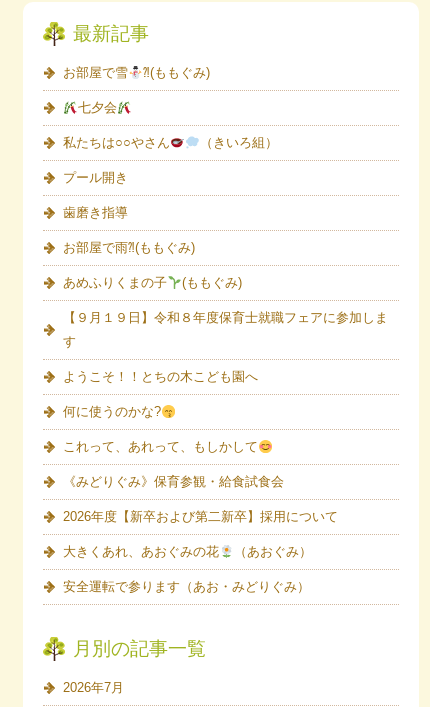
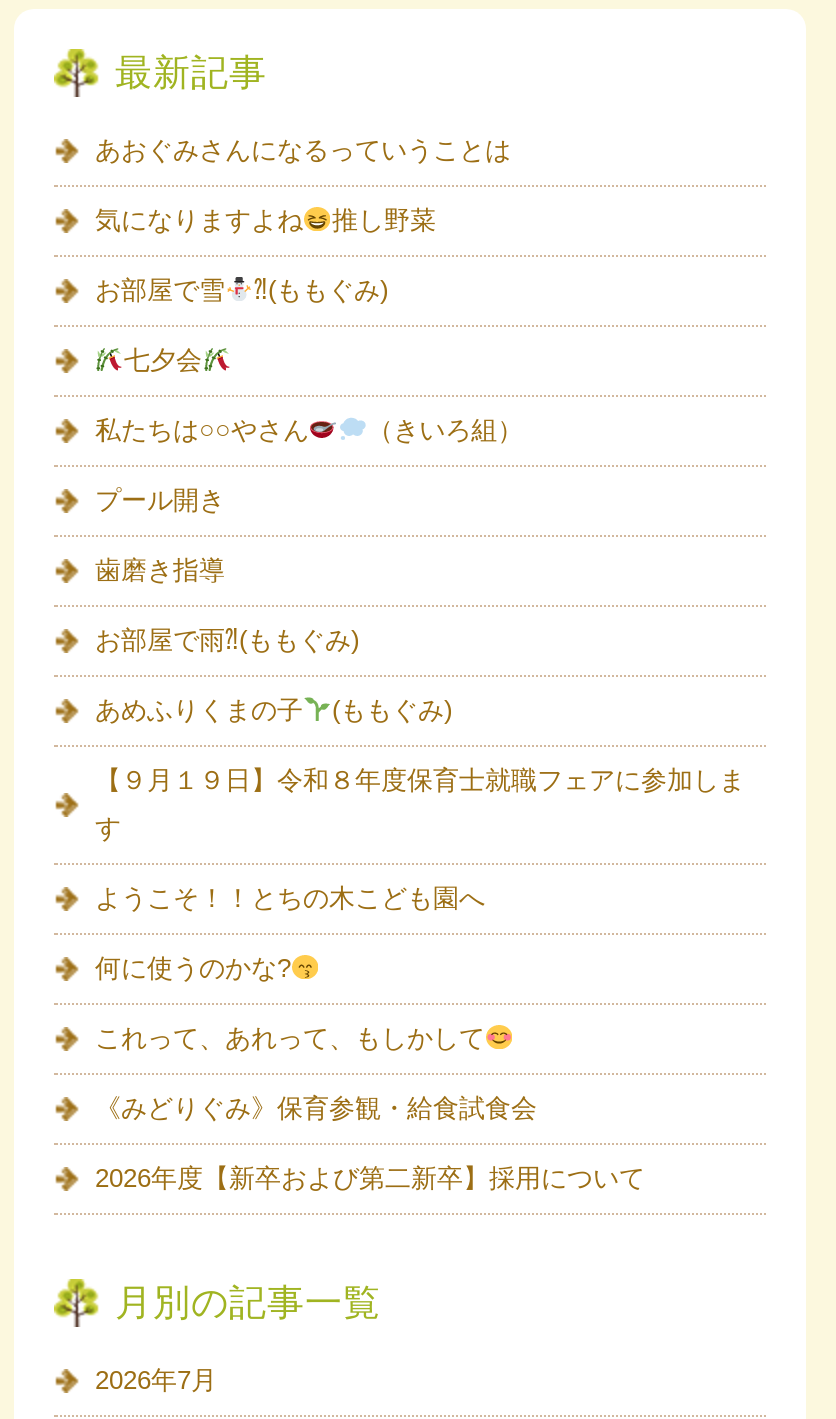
+ あおぐみさんになるっていうことは
+ 気になりますよね
+ 推し野菜

moved down: お部屋で雪 | ⁈(ももぐみ) | 七夕会 | ... | 《みどりぐみ》保育参観・給食試食会 | 2026年度【新卒および第二新卒】採用について

- 大きくあれ、あおぐみの花
- （あおぐみ）
- 安全運転で参ります（あお・みどりぐみ）
